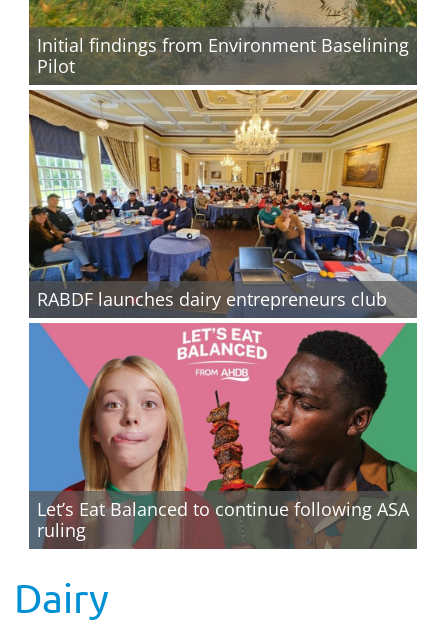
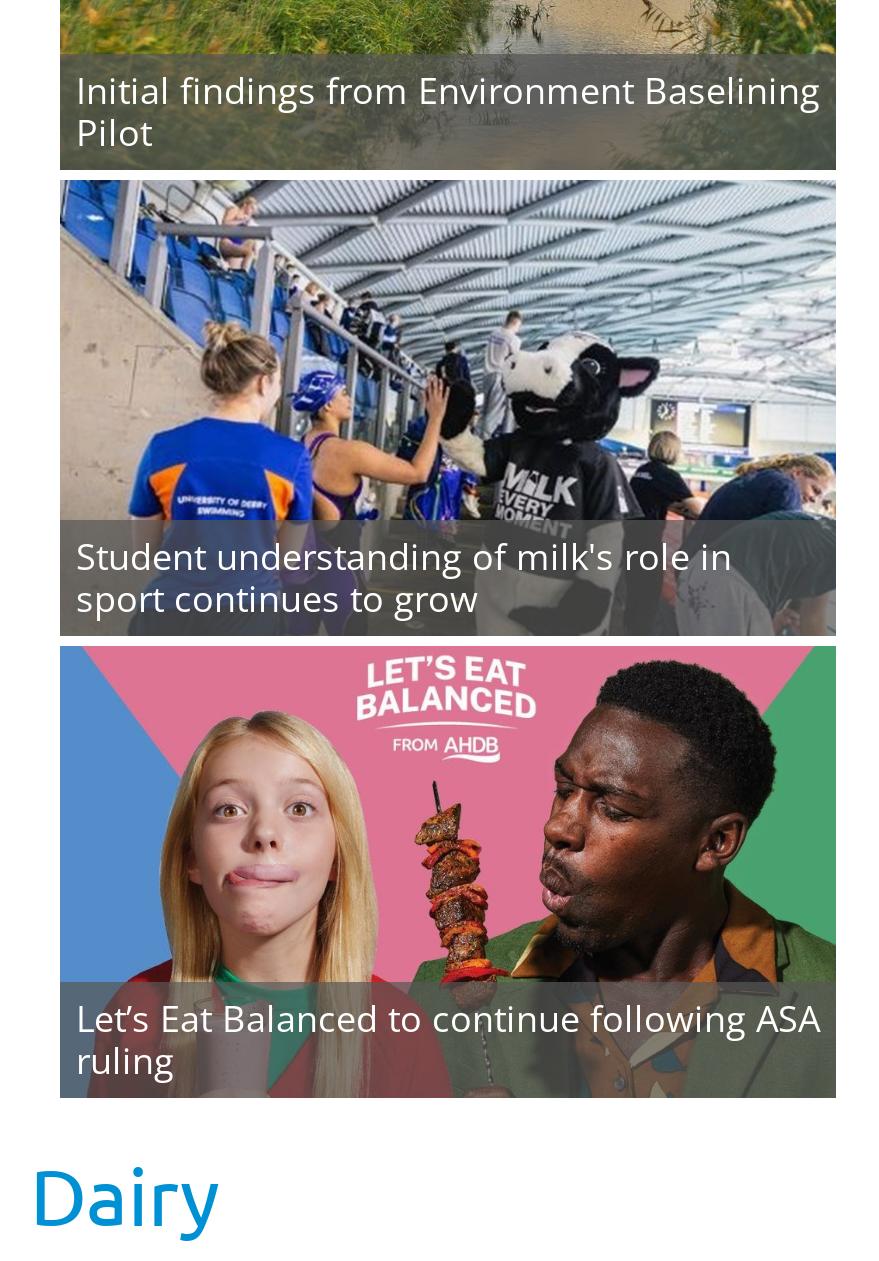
- [image]
- RABDF launches dairy entrepreneurs club
+ [image]
+ Student understanding of milk's role in
+ sport continues to grow
